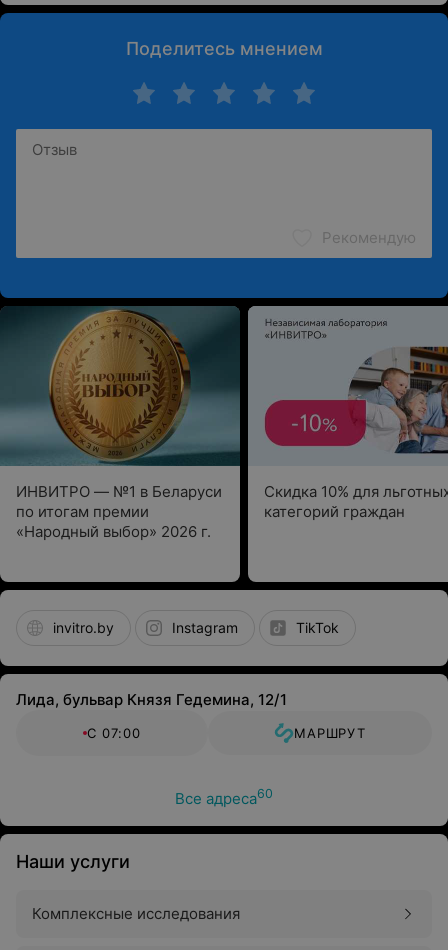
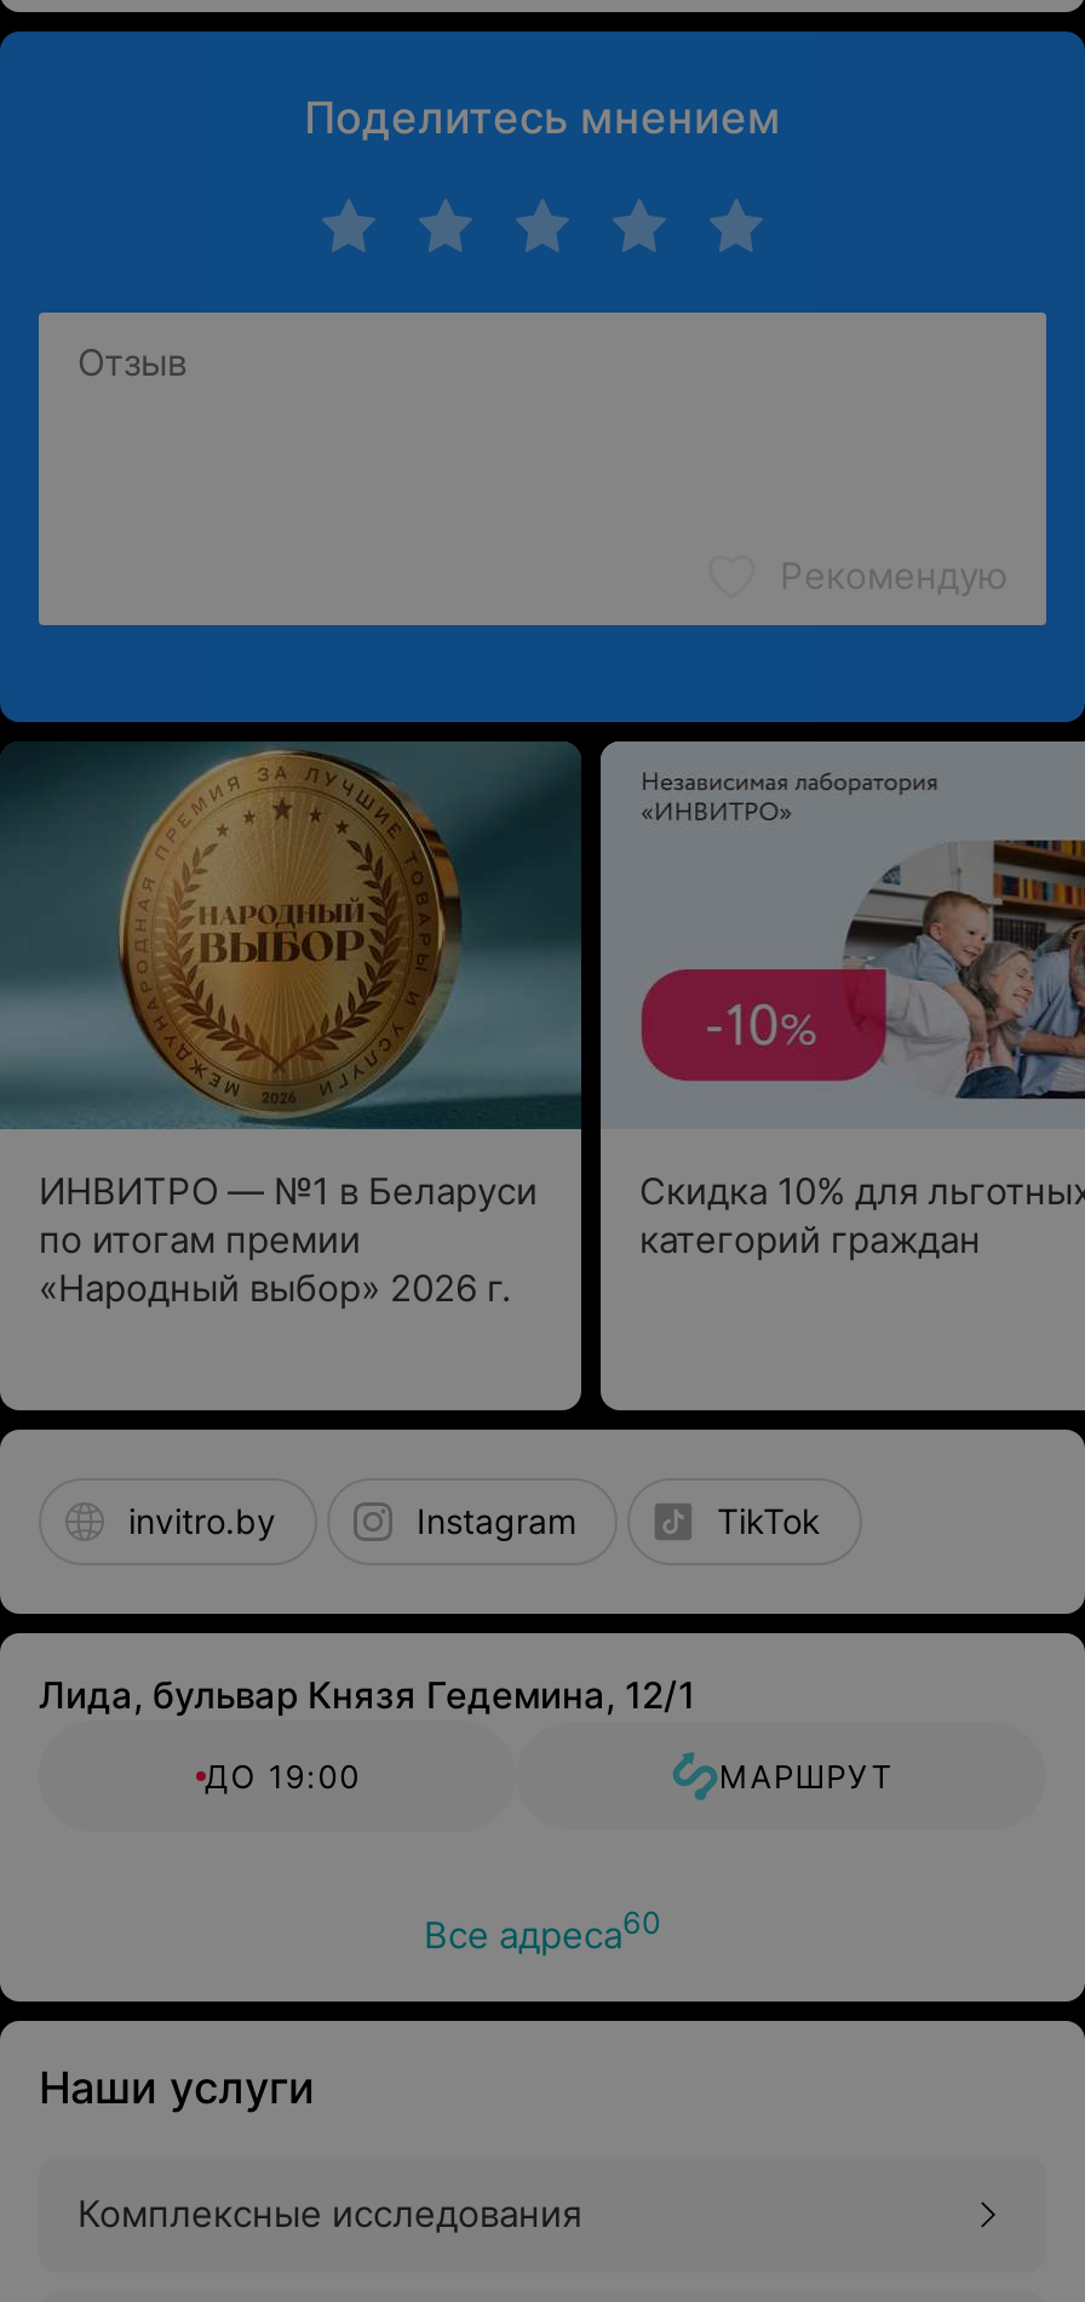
- С 07:00
+ ДО 19:00
